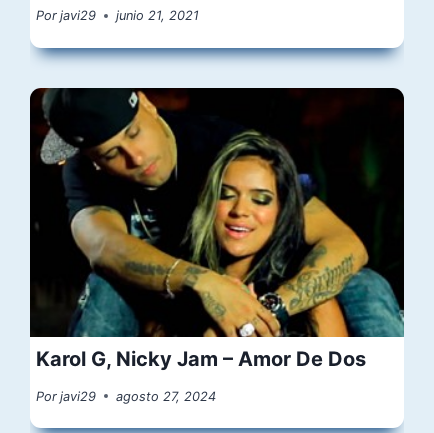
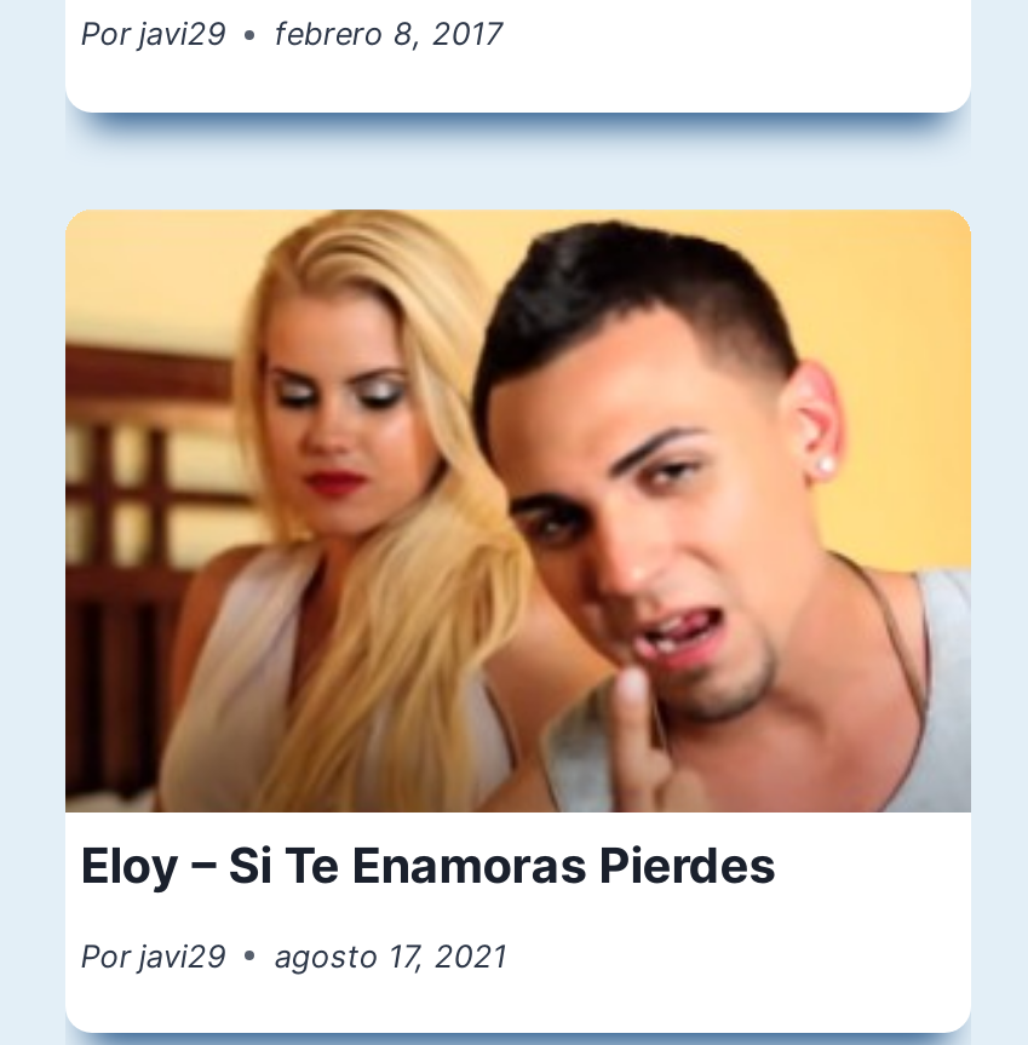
- Por javi29 junio 21, 2021
+ Por javi29 febrero 8, 2017

- [image]
- Karol G, Nicky Jam – Amor De Dos
+ [image]
+ Eloy – Si Te Enamoras Pierdes

- Por javi29 agosto 27, 2024
+ Por javi29 agosto 17, 2021
